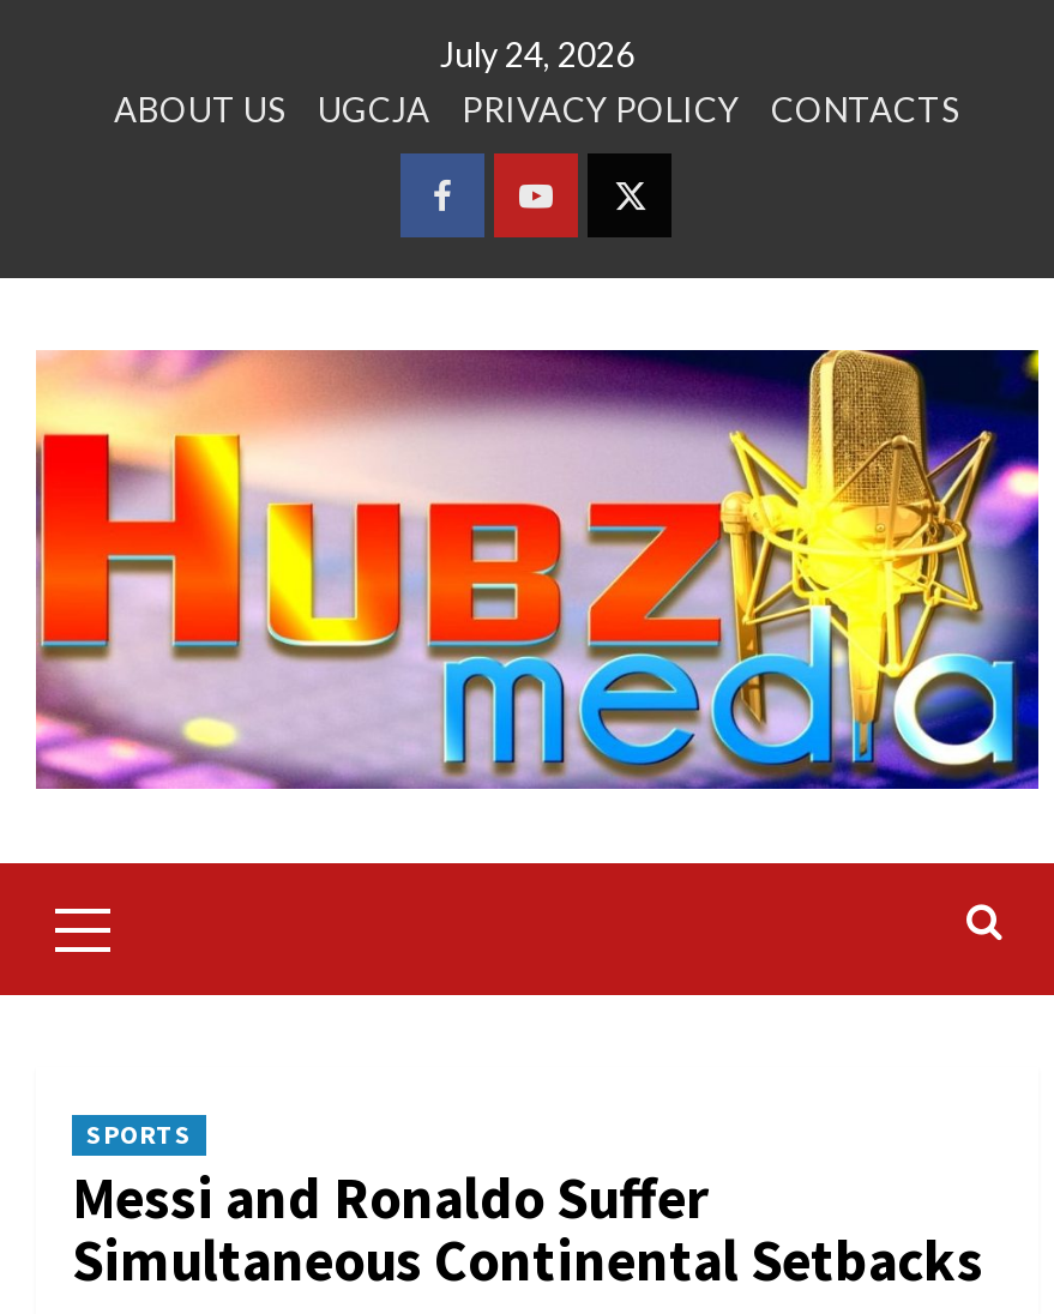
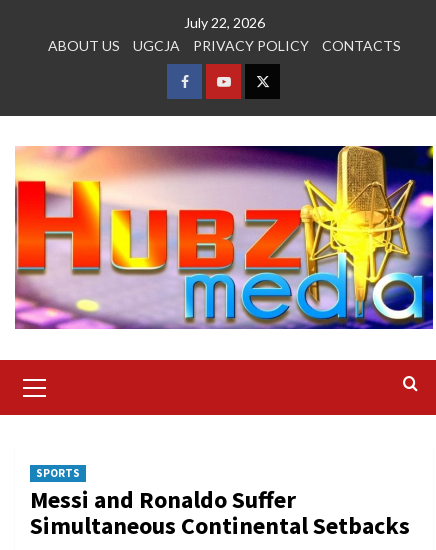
- July 24, 2026
+ July 22, 2026
